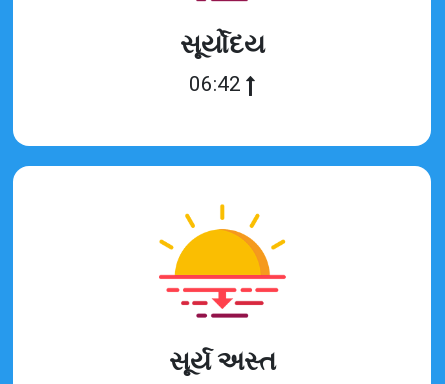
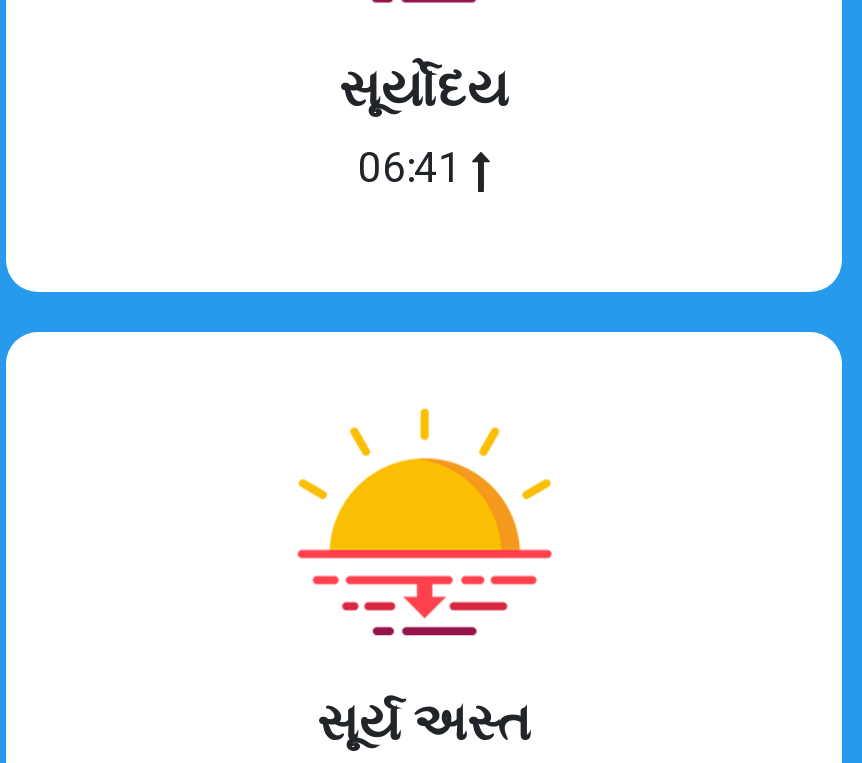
- 06:42
+ 06:41
